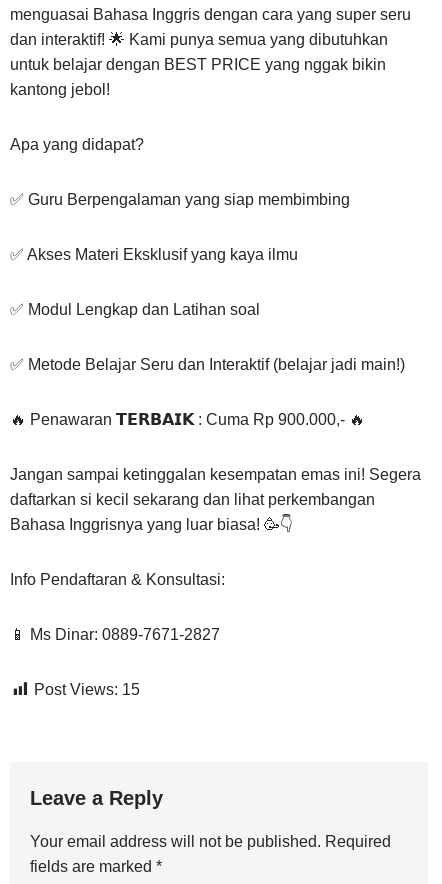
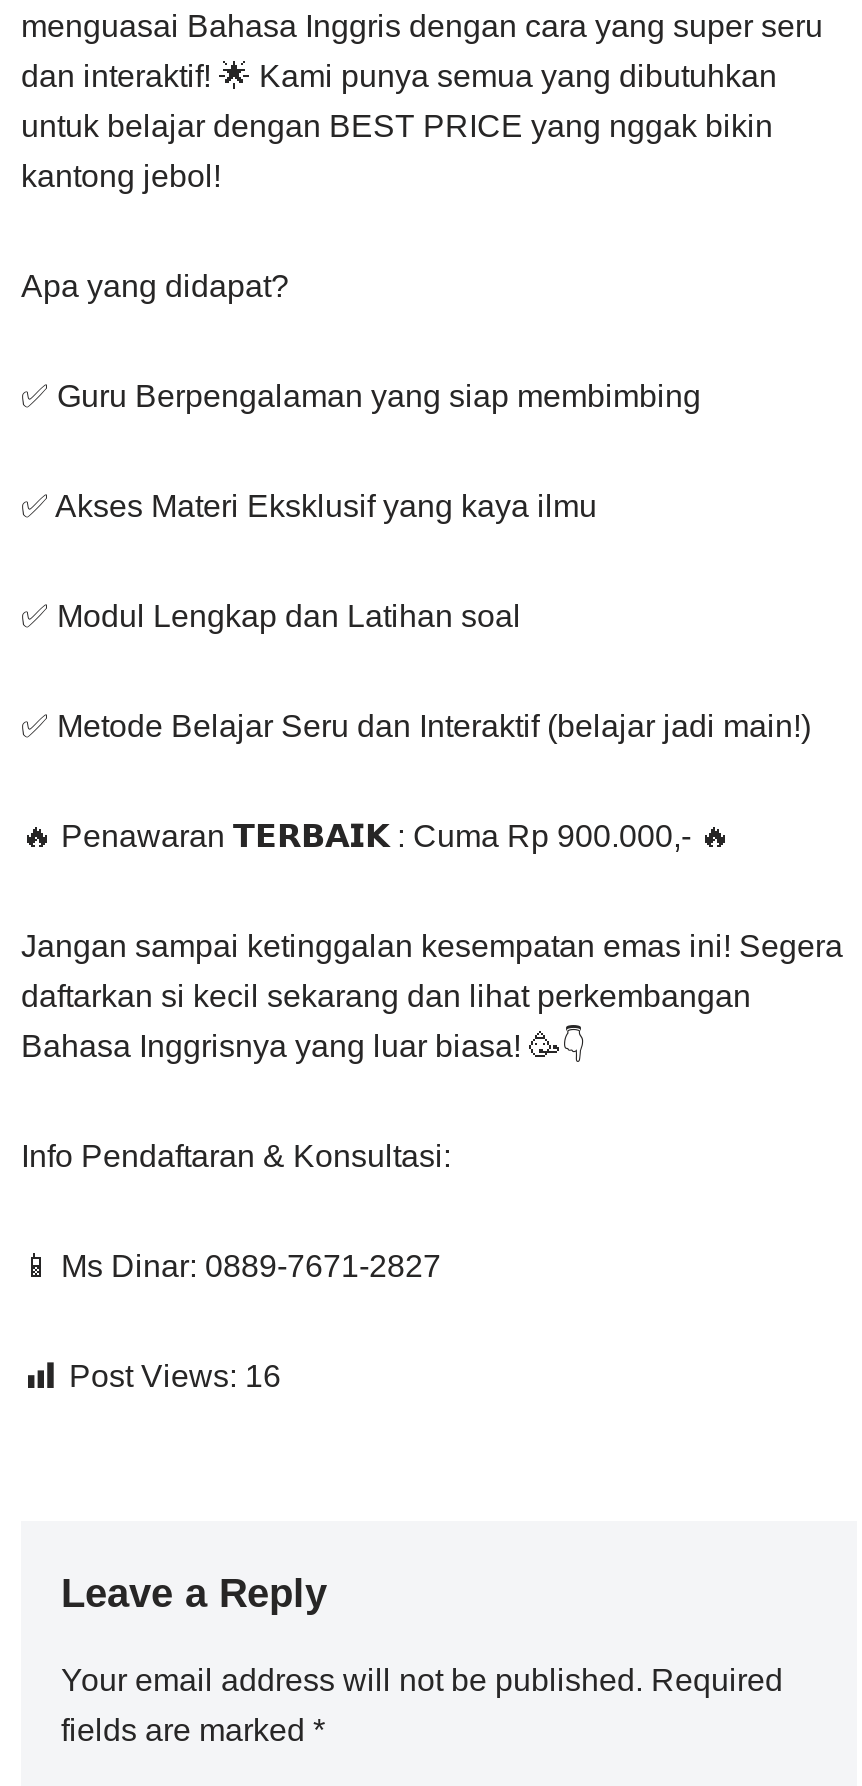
- Post Views: 15
+ Post Views: 16
